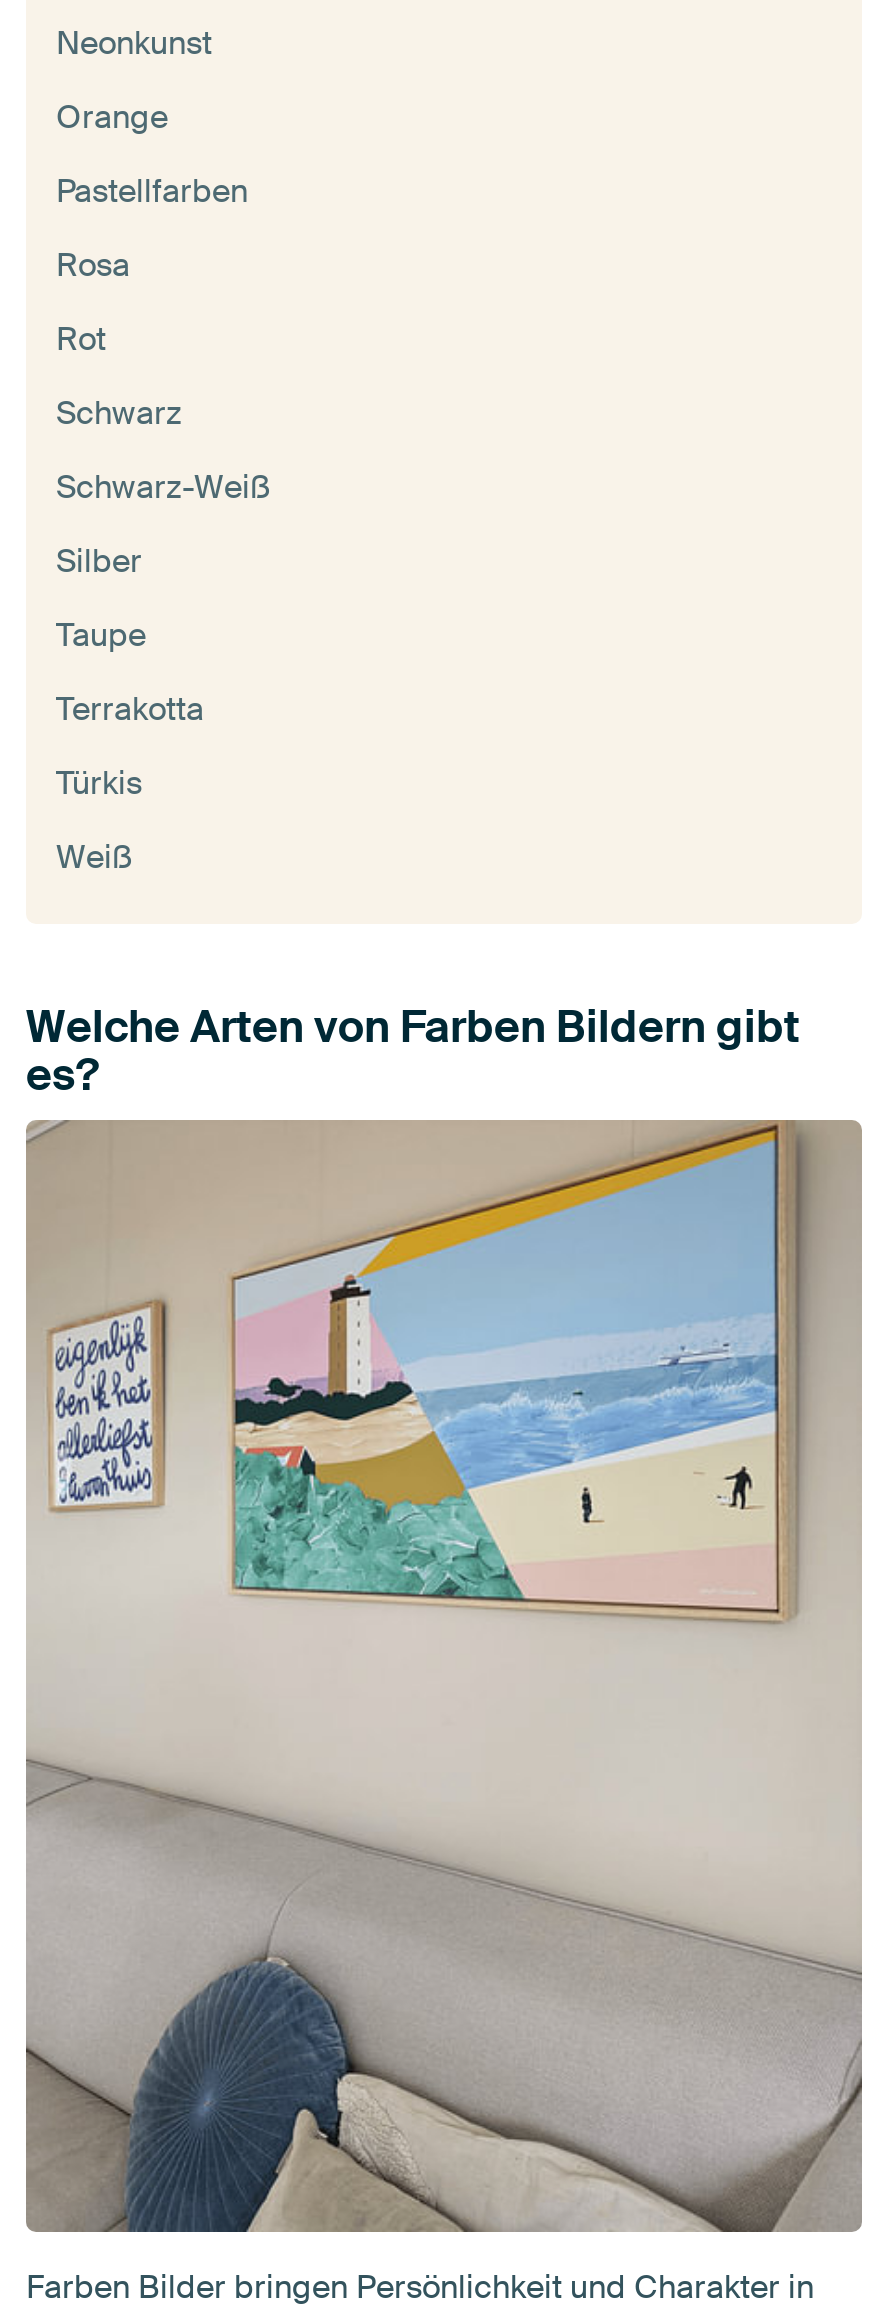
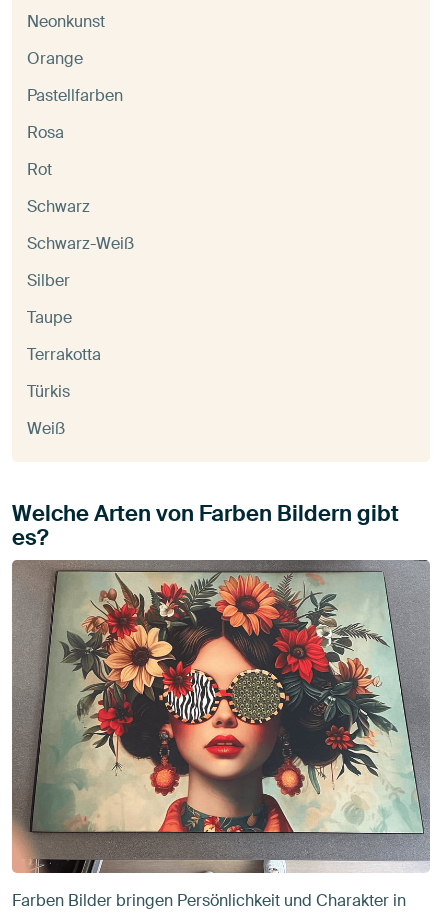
- [image]
+ [image]
